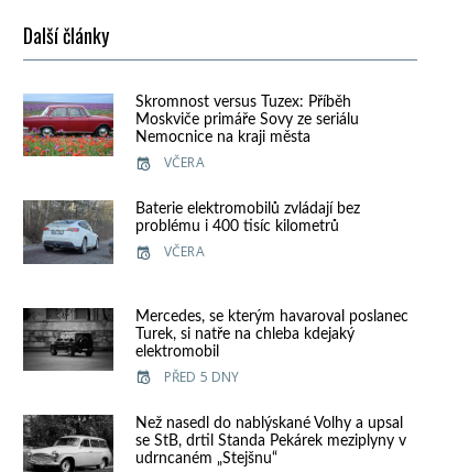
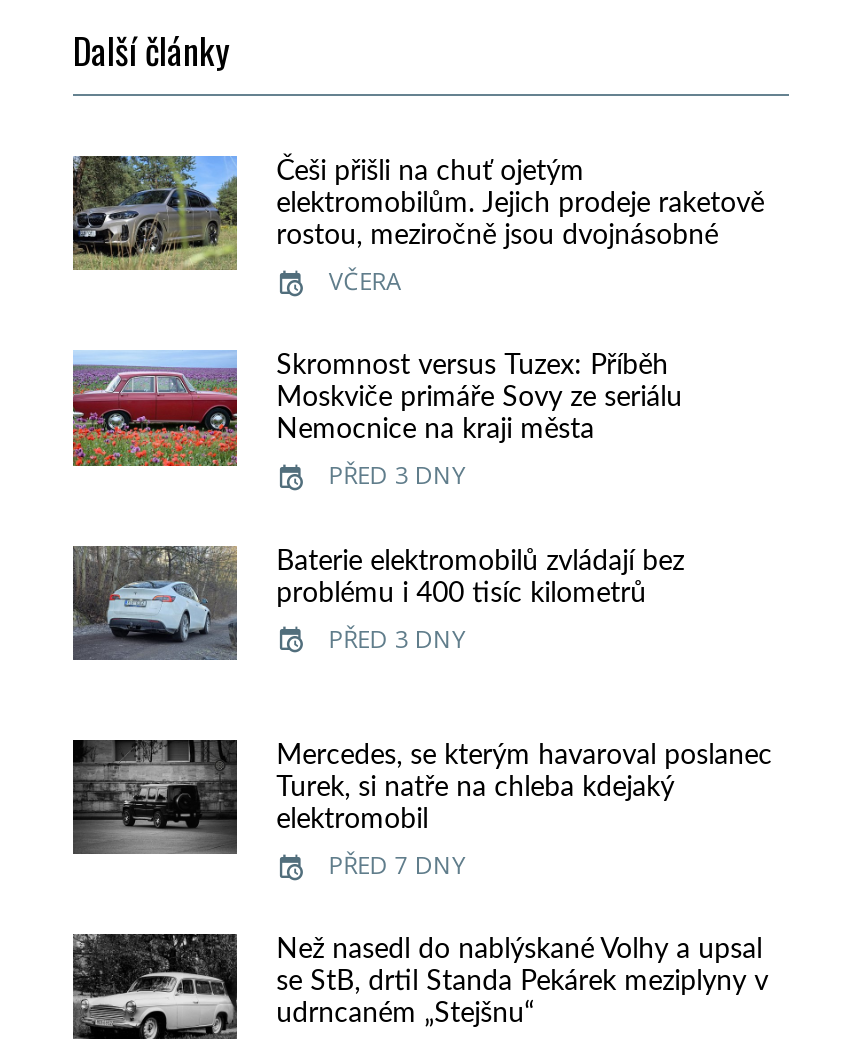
+ [image]
+ Češi přišli na chuť ojetým
+ elektromobilům. Jejich prodeje raketově
+ rostou, meziročně jsou dvojnásobné
+ VČERA

- VČERA
+ PŘED 3 DNY

- VČERA
+ PŘED 3 DNY

- PŘED 5 DNY
+ PŘED 7 DNY
